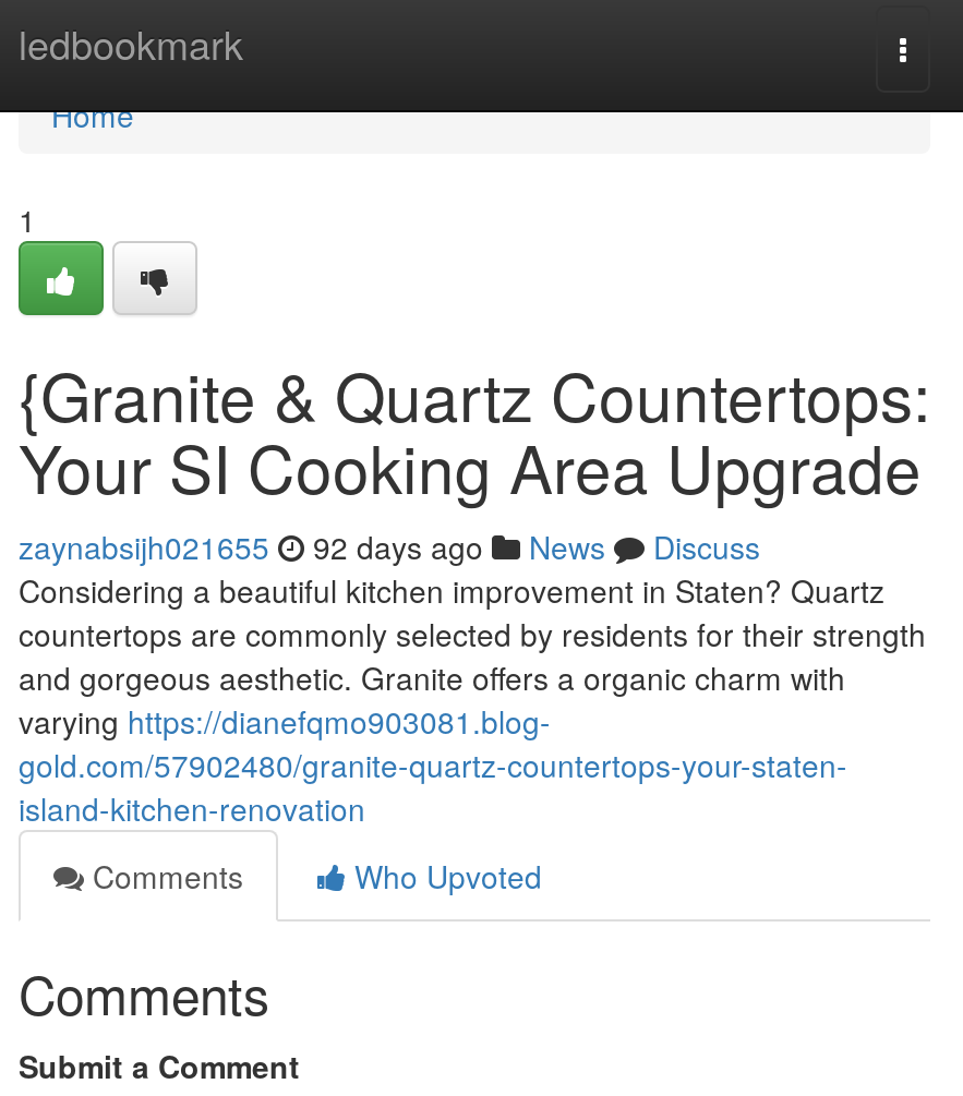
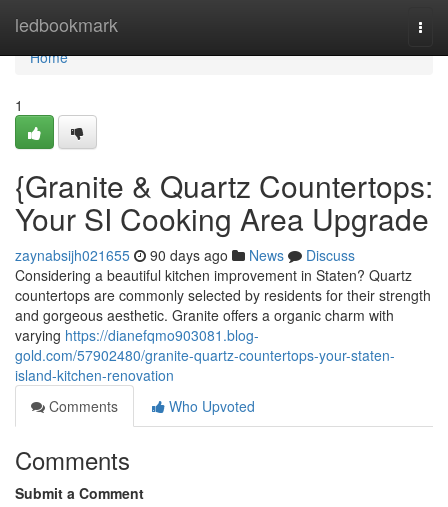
- zaynabsijh021655 92 days ago News Discuss
+ zaynabsijh021655 90 days ago News Discuss
